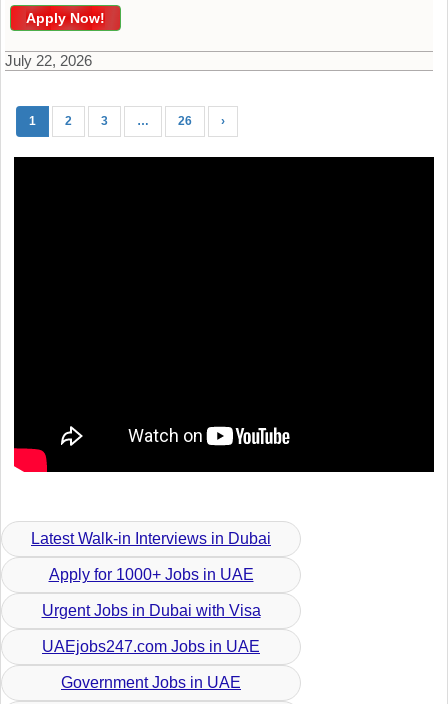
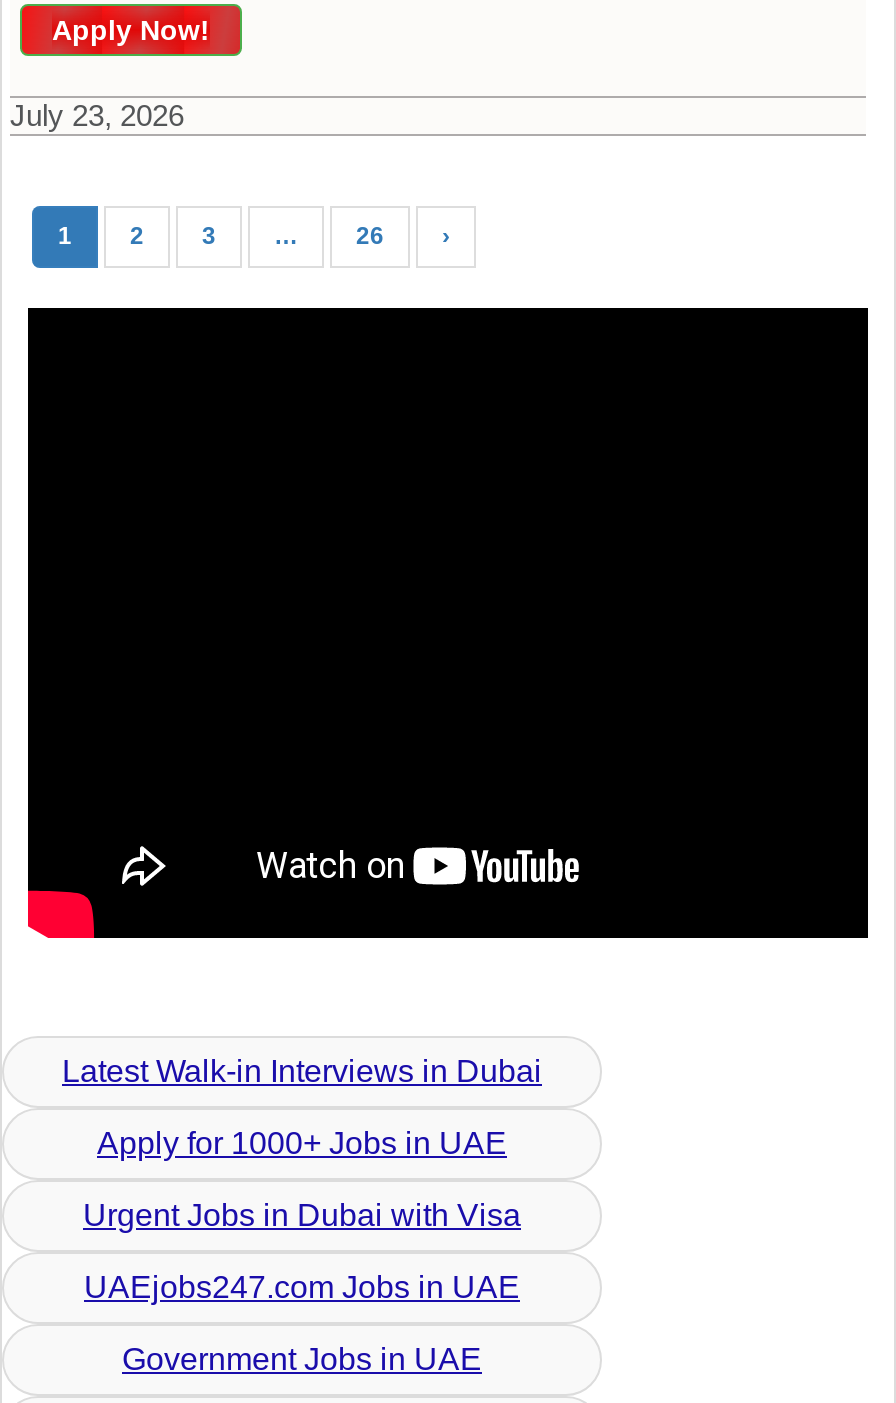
- July 22, 2026
+ July 23, 2026
